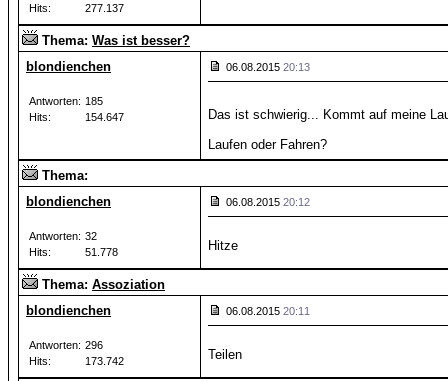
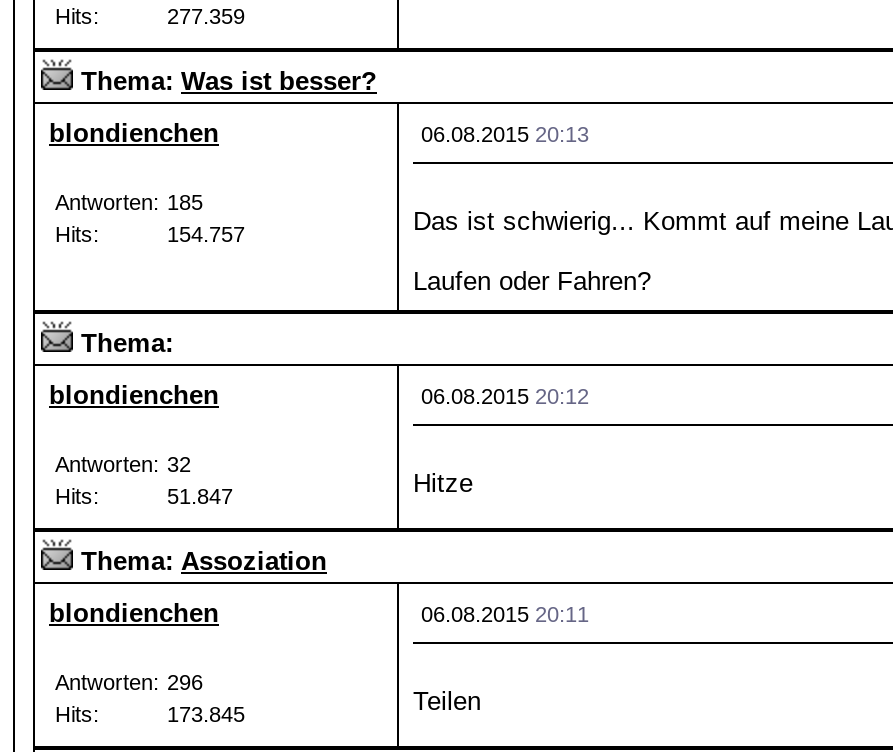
- 277.137
+ 277.359

- 154.647
+ 154.757

- 51.778
+ 51.847

- 173.742
+ 173.845
